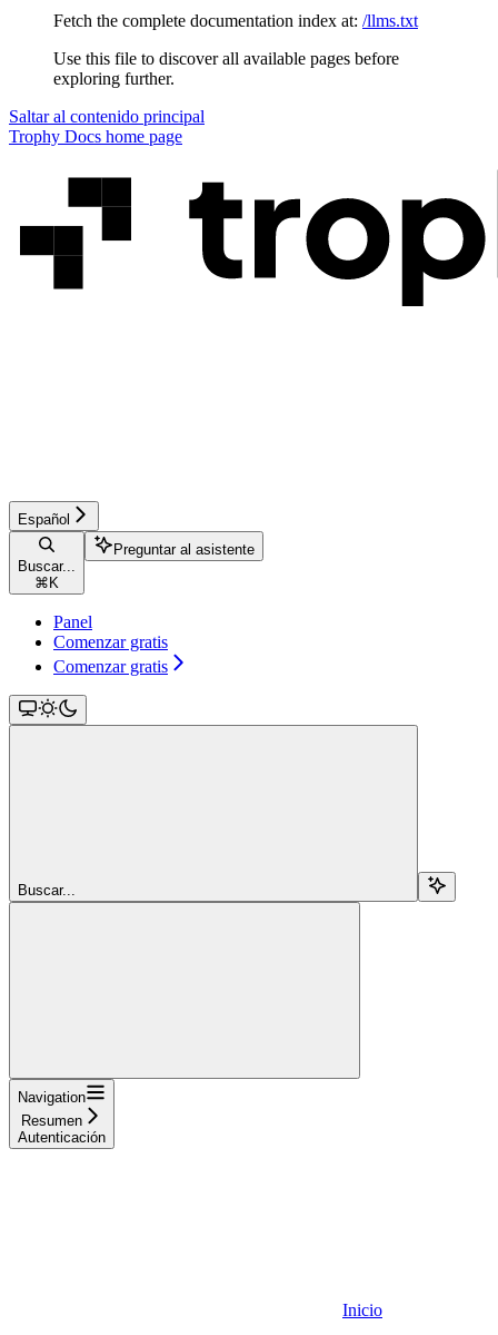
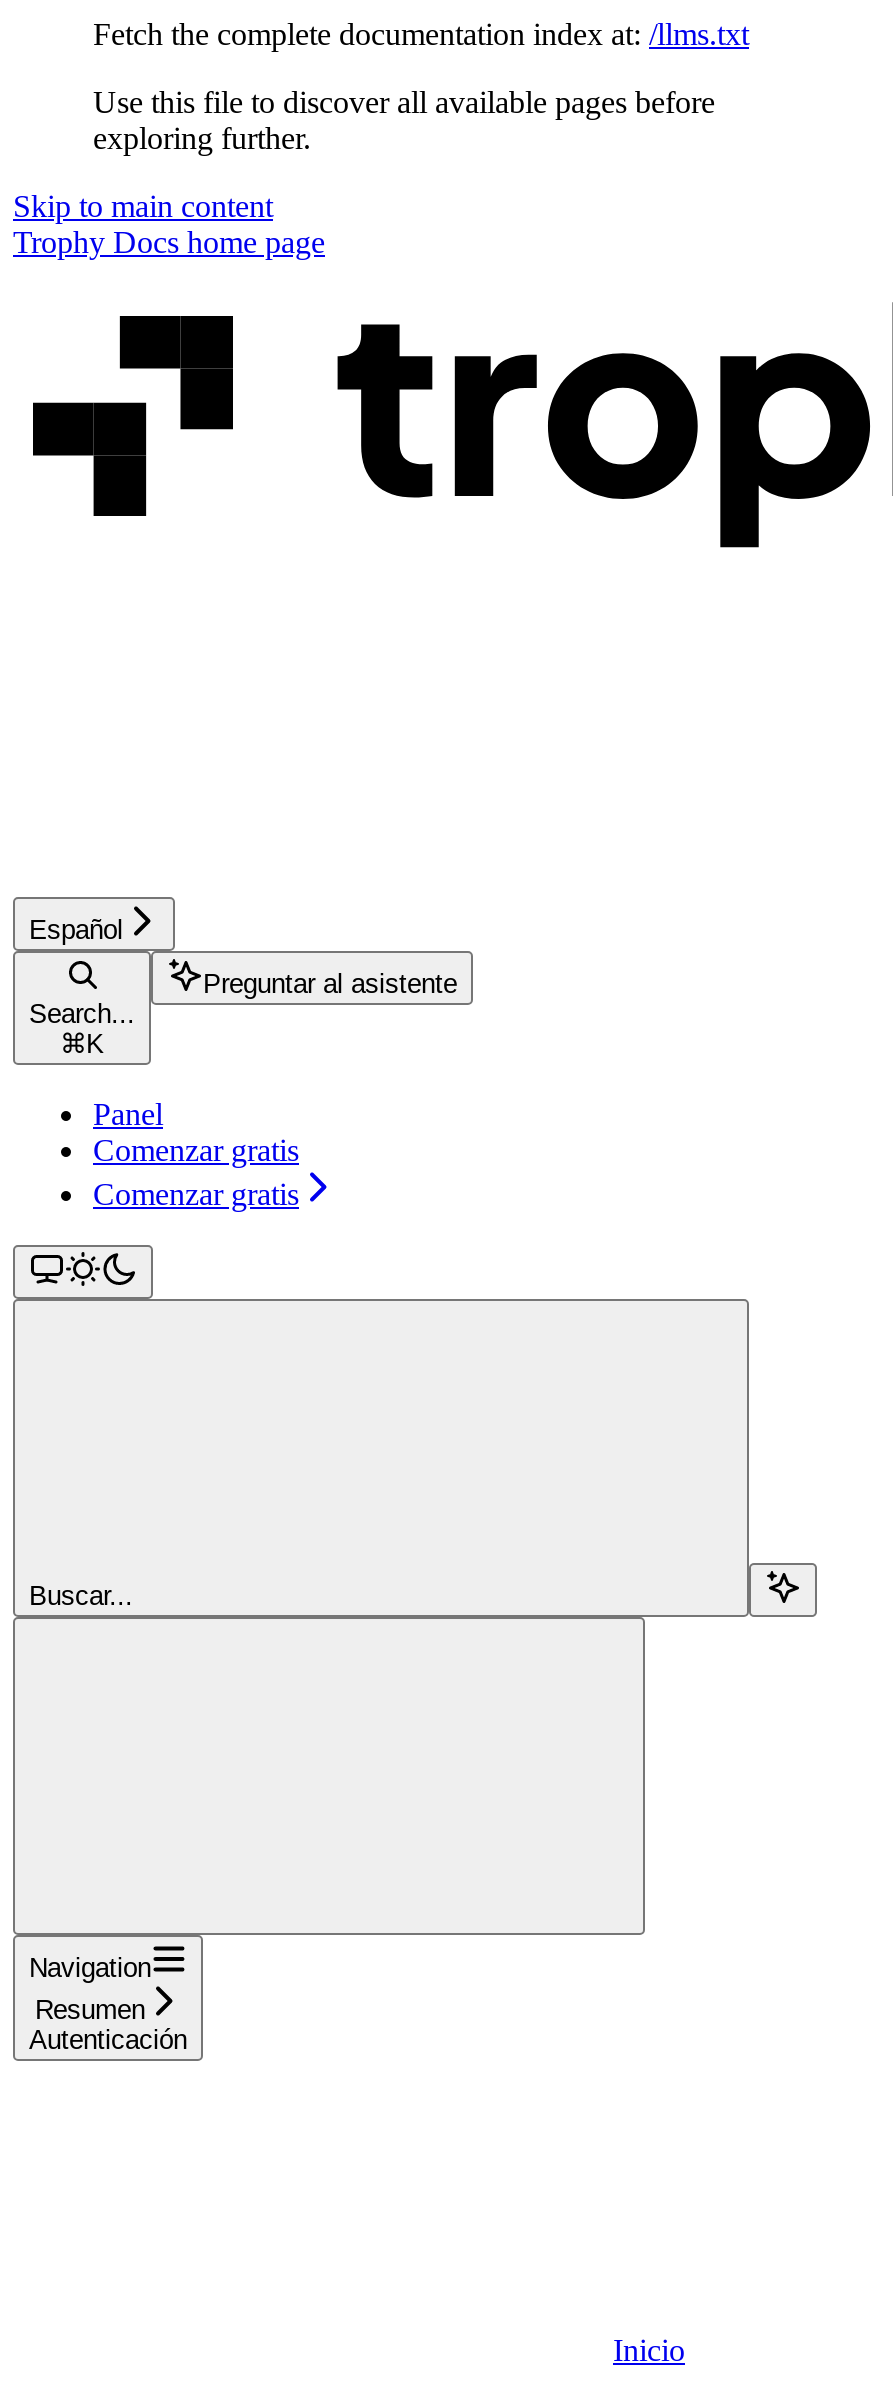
- Saltar al contenido principal
+ Skip to main content

- Buscar...
+ Search...
